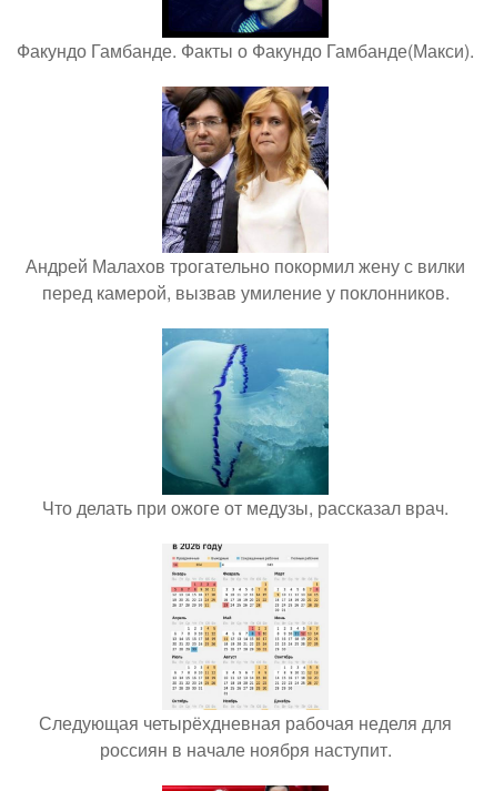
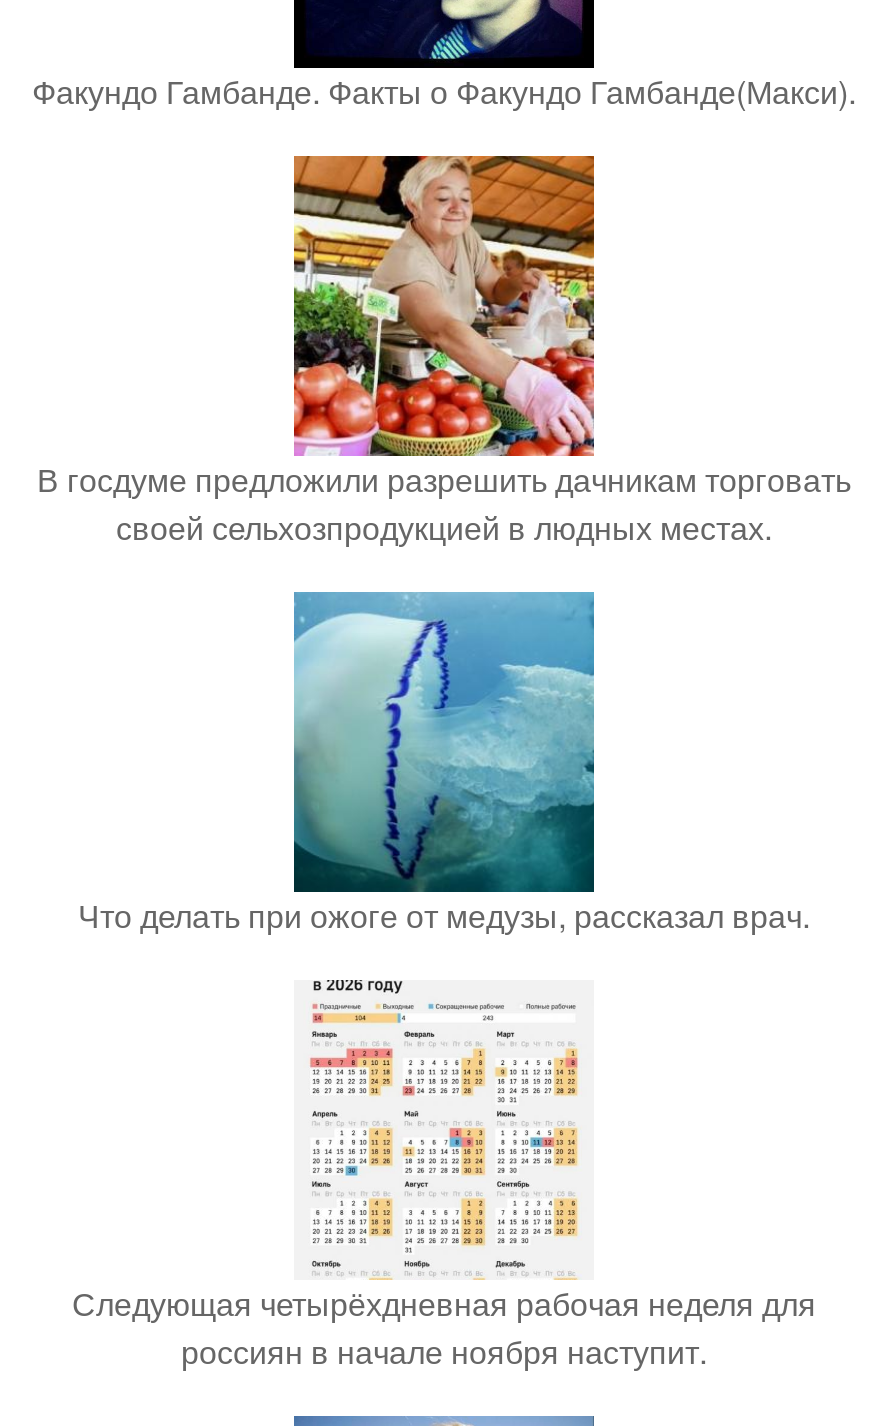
- [image]
- Андрей Малахов трогательно покормил жену с вилки
- перед камерой, вызвав умиление у поклонников.
+ [image]
+ В госдуме предложили разрешить дачникам торговать
+ своей сельхозпродукцией в людных местах.
